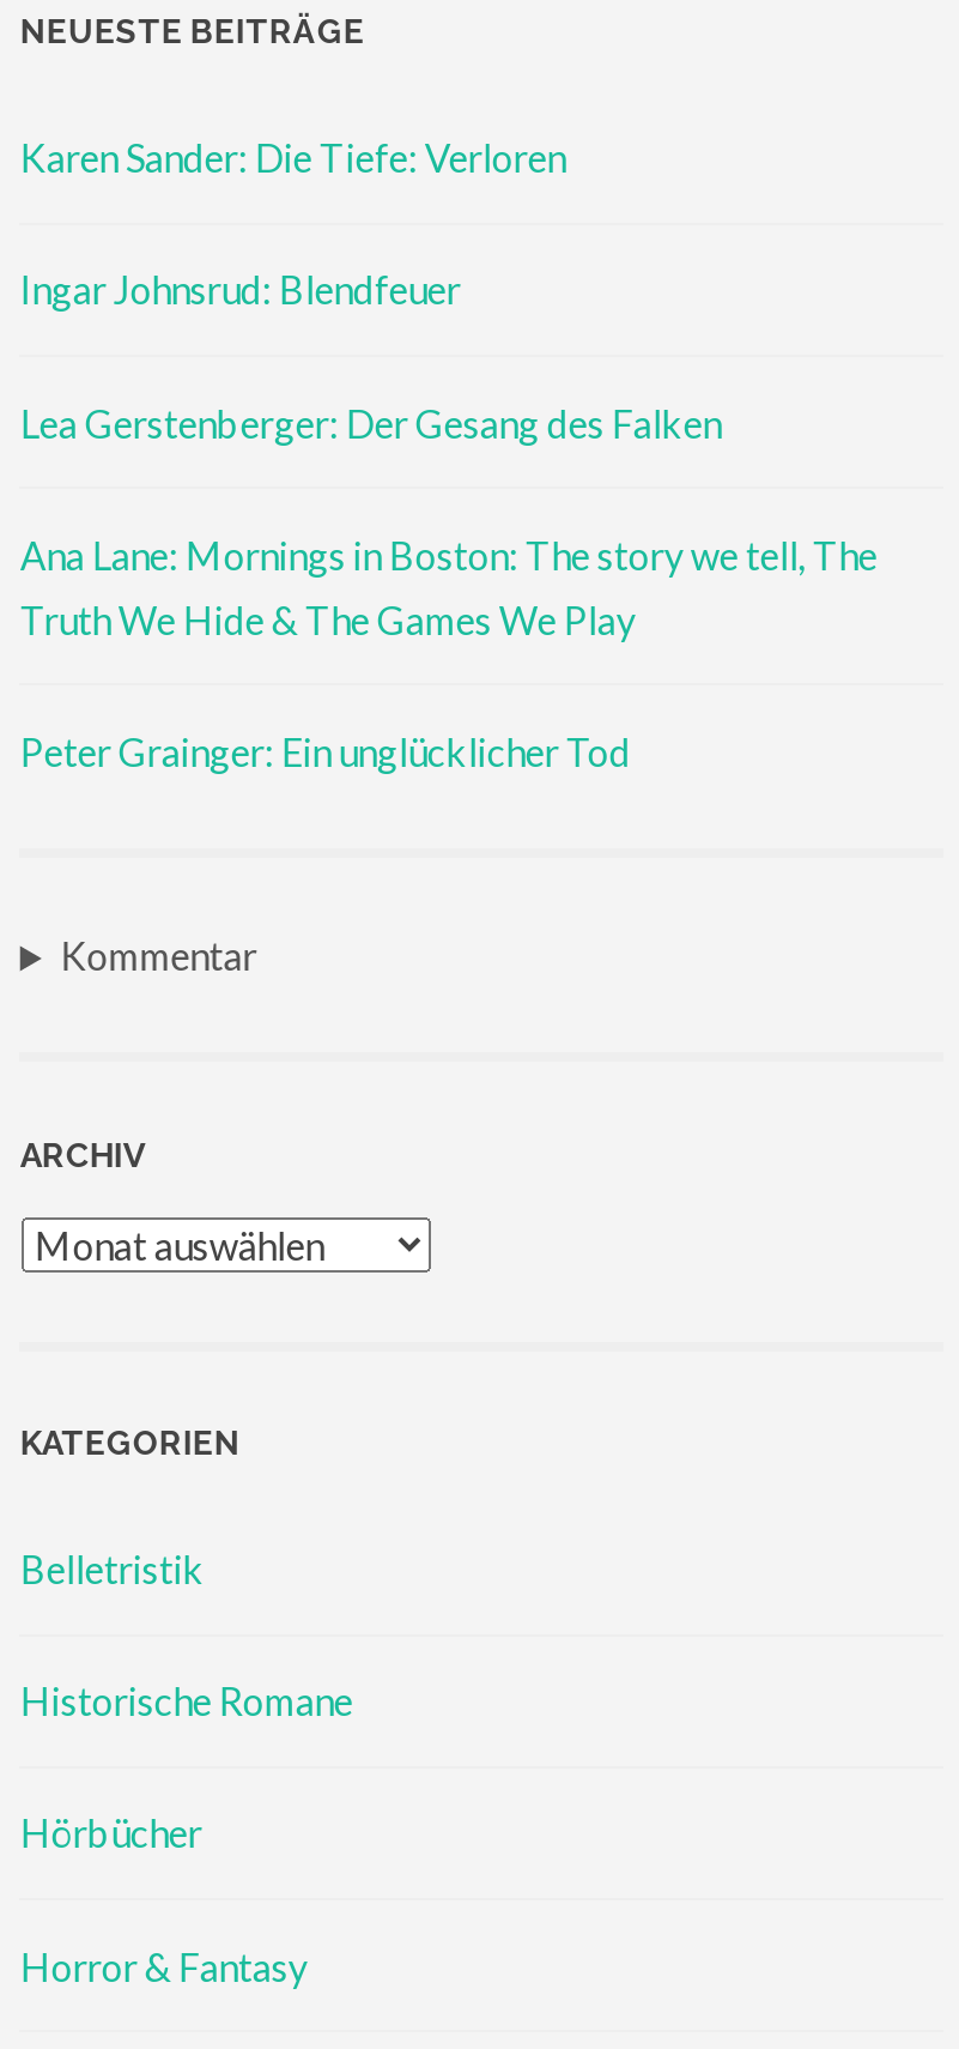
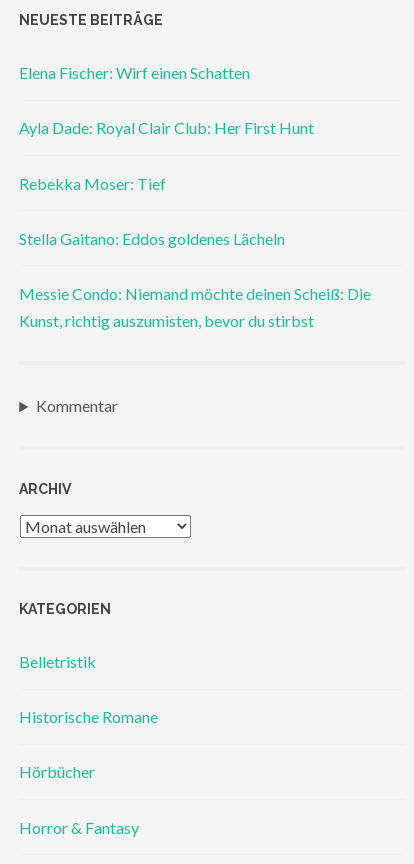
- Karen Sander: Die Tiefe: Verloren
+ Elena Fischer: Wirf einen Schatten

- Ingar Johnsrud: Blendfeuer
+ Ayla Dade: Royal Clair Club: Her First Hunt

- Lea Gerstenberger: Der Gesang des Falken
+ Rebekka Moser: Tief

- Ana Lane: Mornings in Boston: The story we tell, The
- Truth We Hide & The Games We Play
+ Stella Gaitano: Eddos goldenes Lächeln

- Peter Grainger: Ein unglücklicher Tod
+ Messie Condo: Niemand möchte deinen Scheiß: Die
+ Kunst, richtig auszumisten, bevor du stirbst
